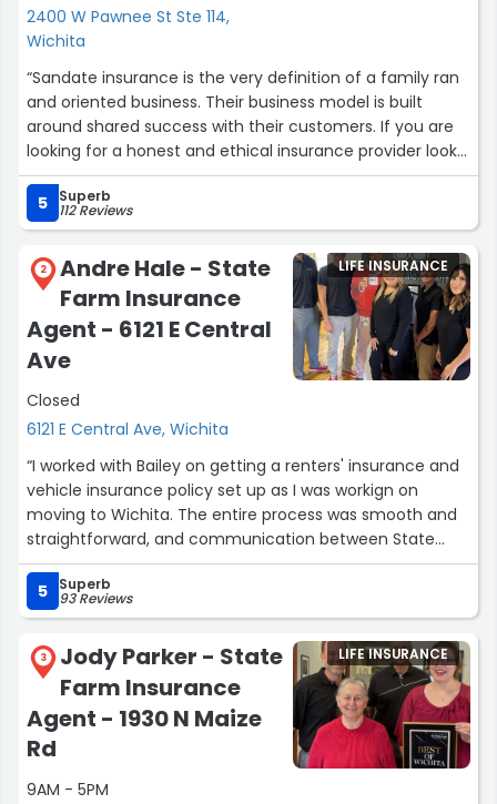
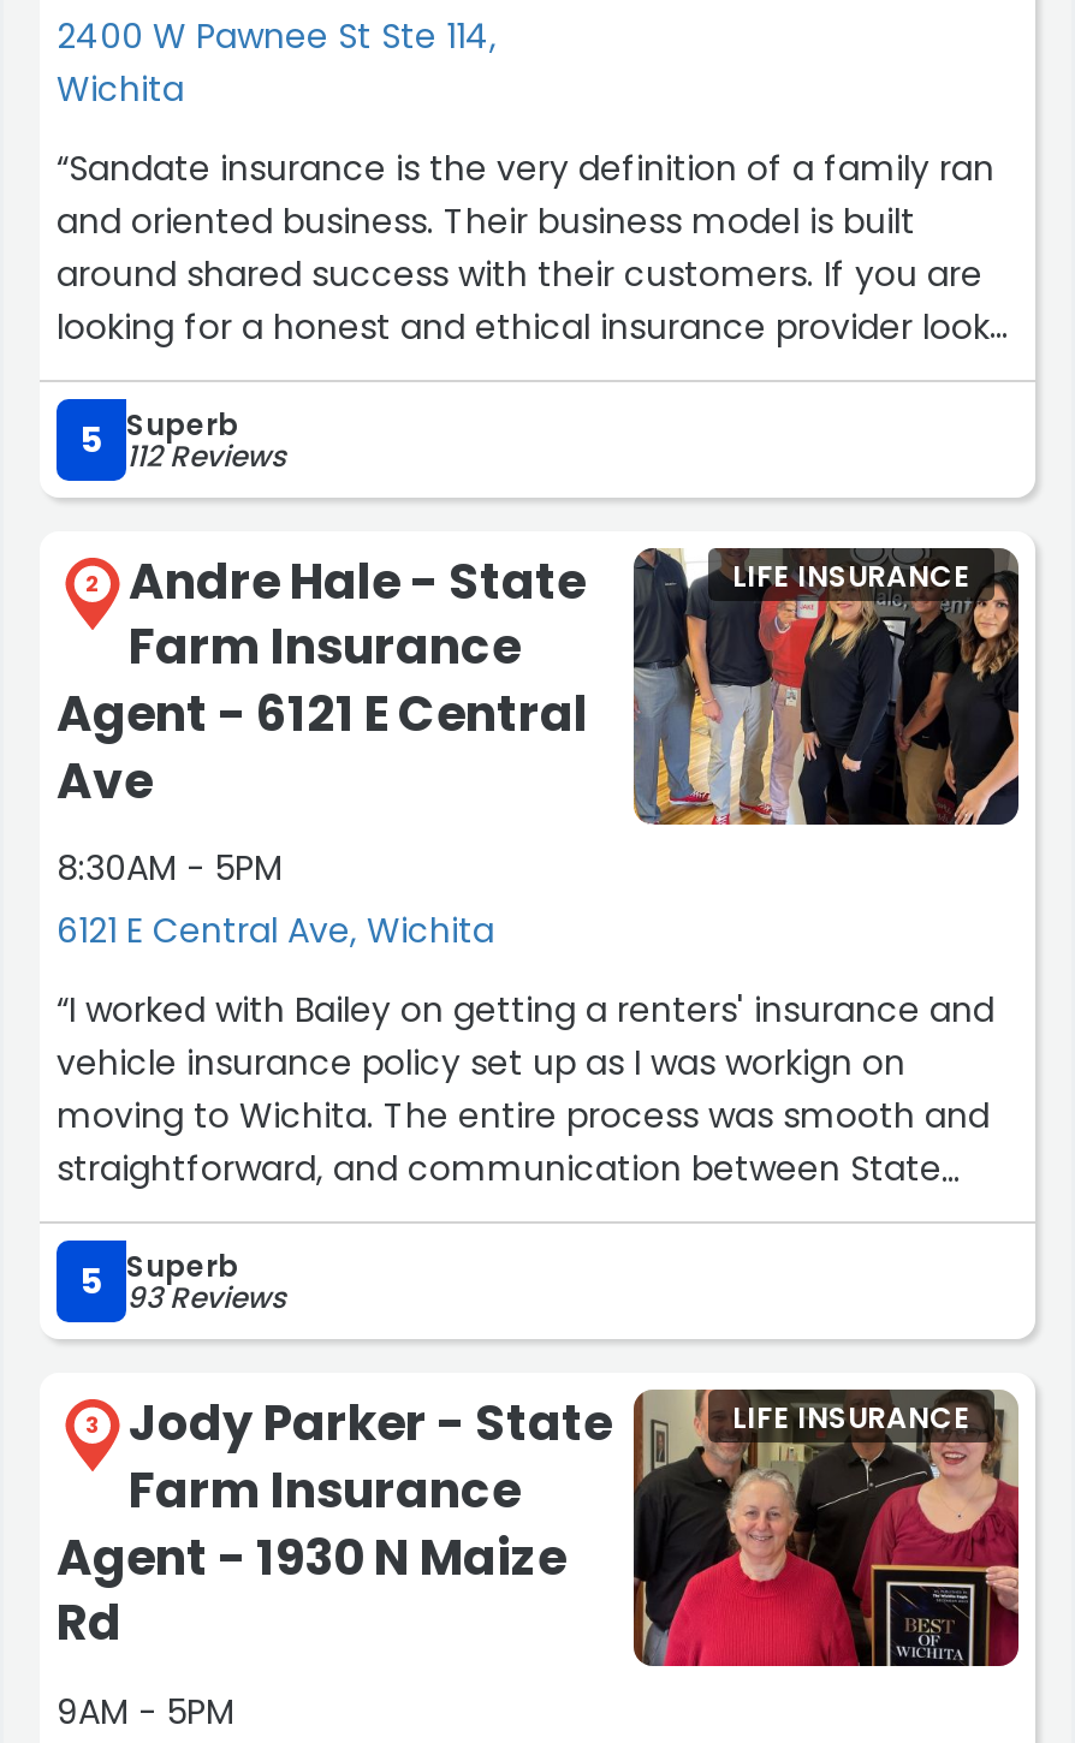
- Closed
+ 8:30AM - 5PM
